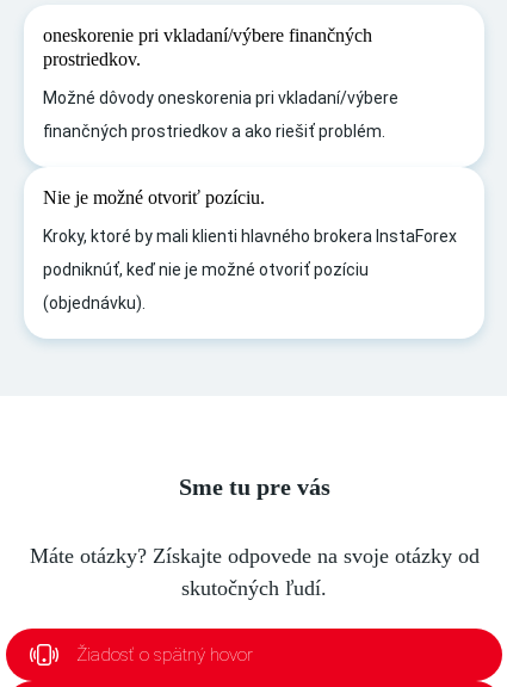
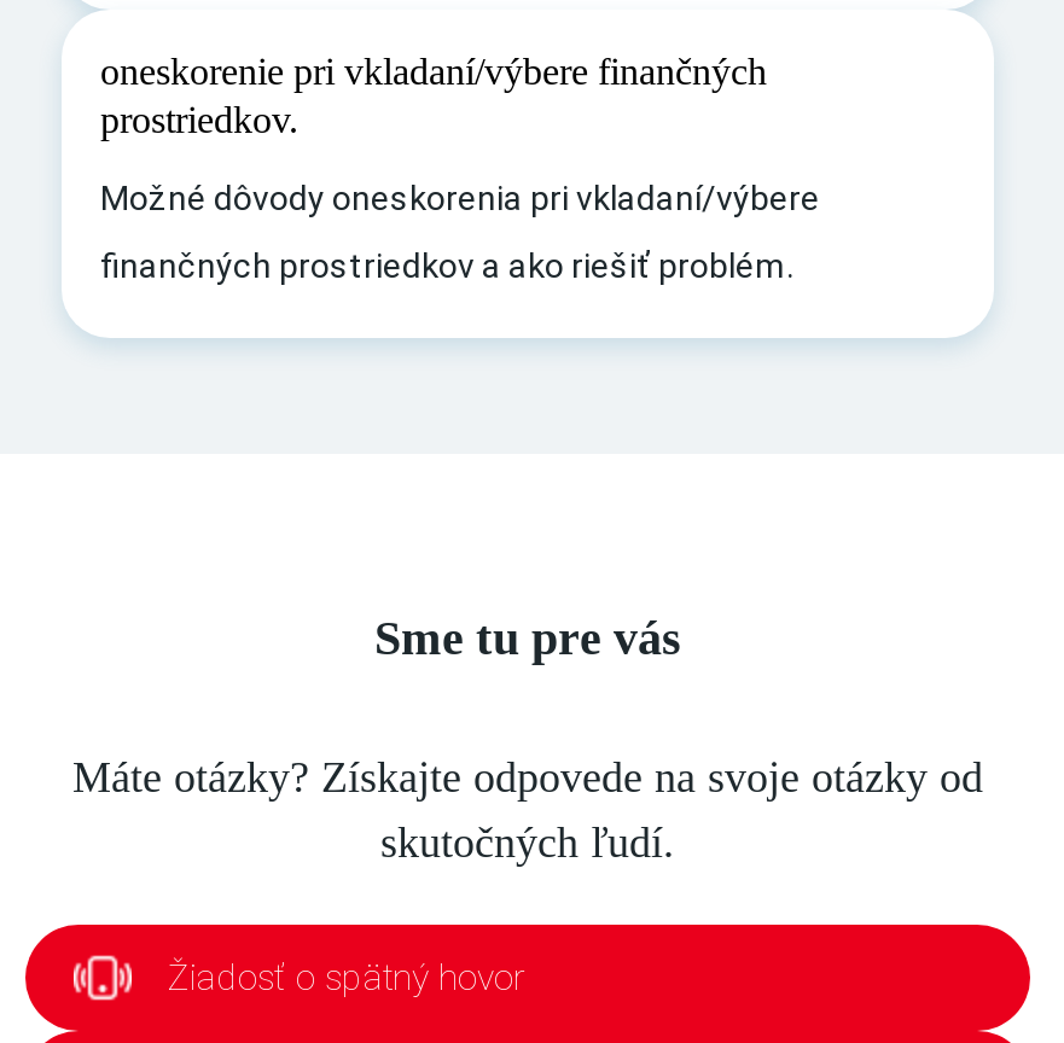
- Nie je možné otvoriť pozíciu.
- Kroky, ktoré by mali klienti hlavného brokera InstaForex
- podniknúť, keď nie je možné otvoriť pozíciu
- (objednávku).
